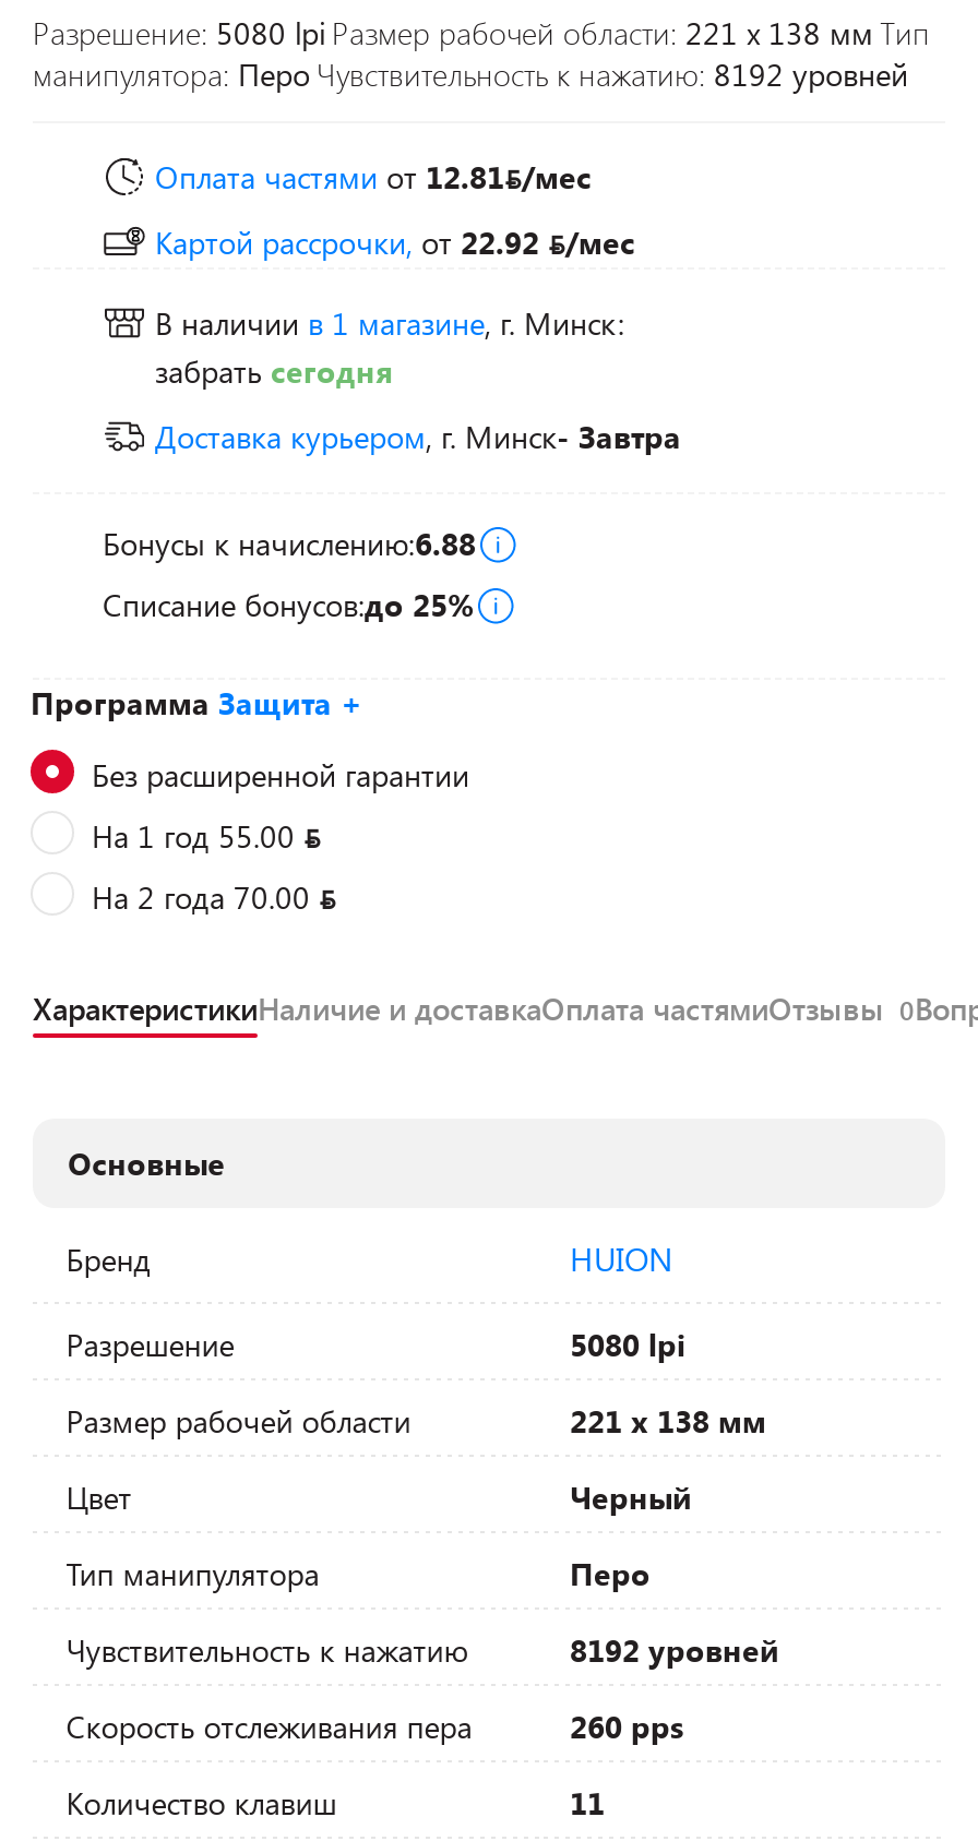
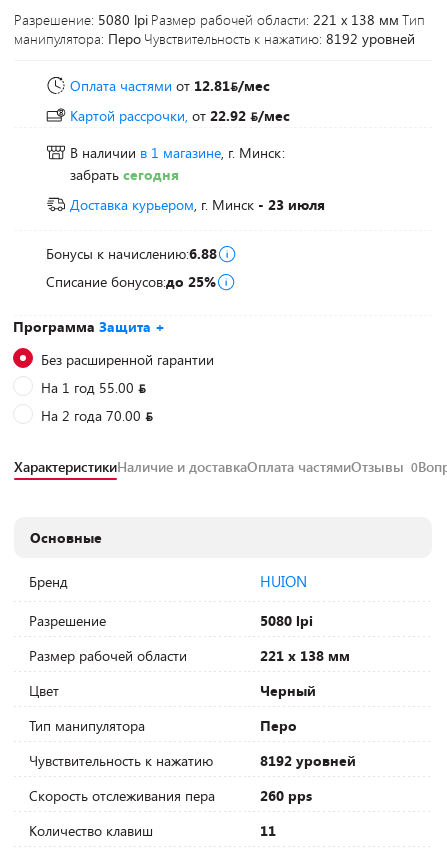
- Доставка курьером, г. Минск- Завтра
+ Доставка курьером, г. Минск- 23 июля
